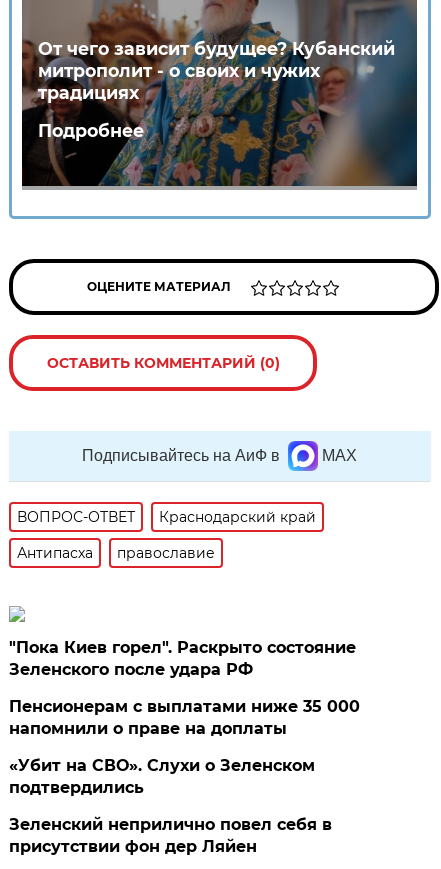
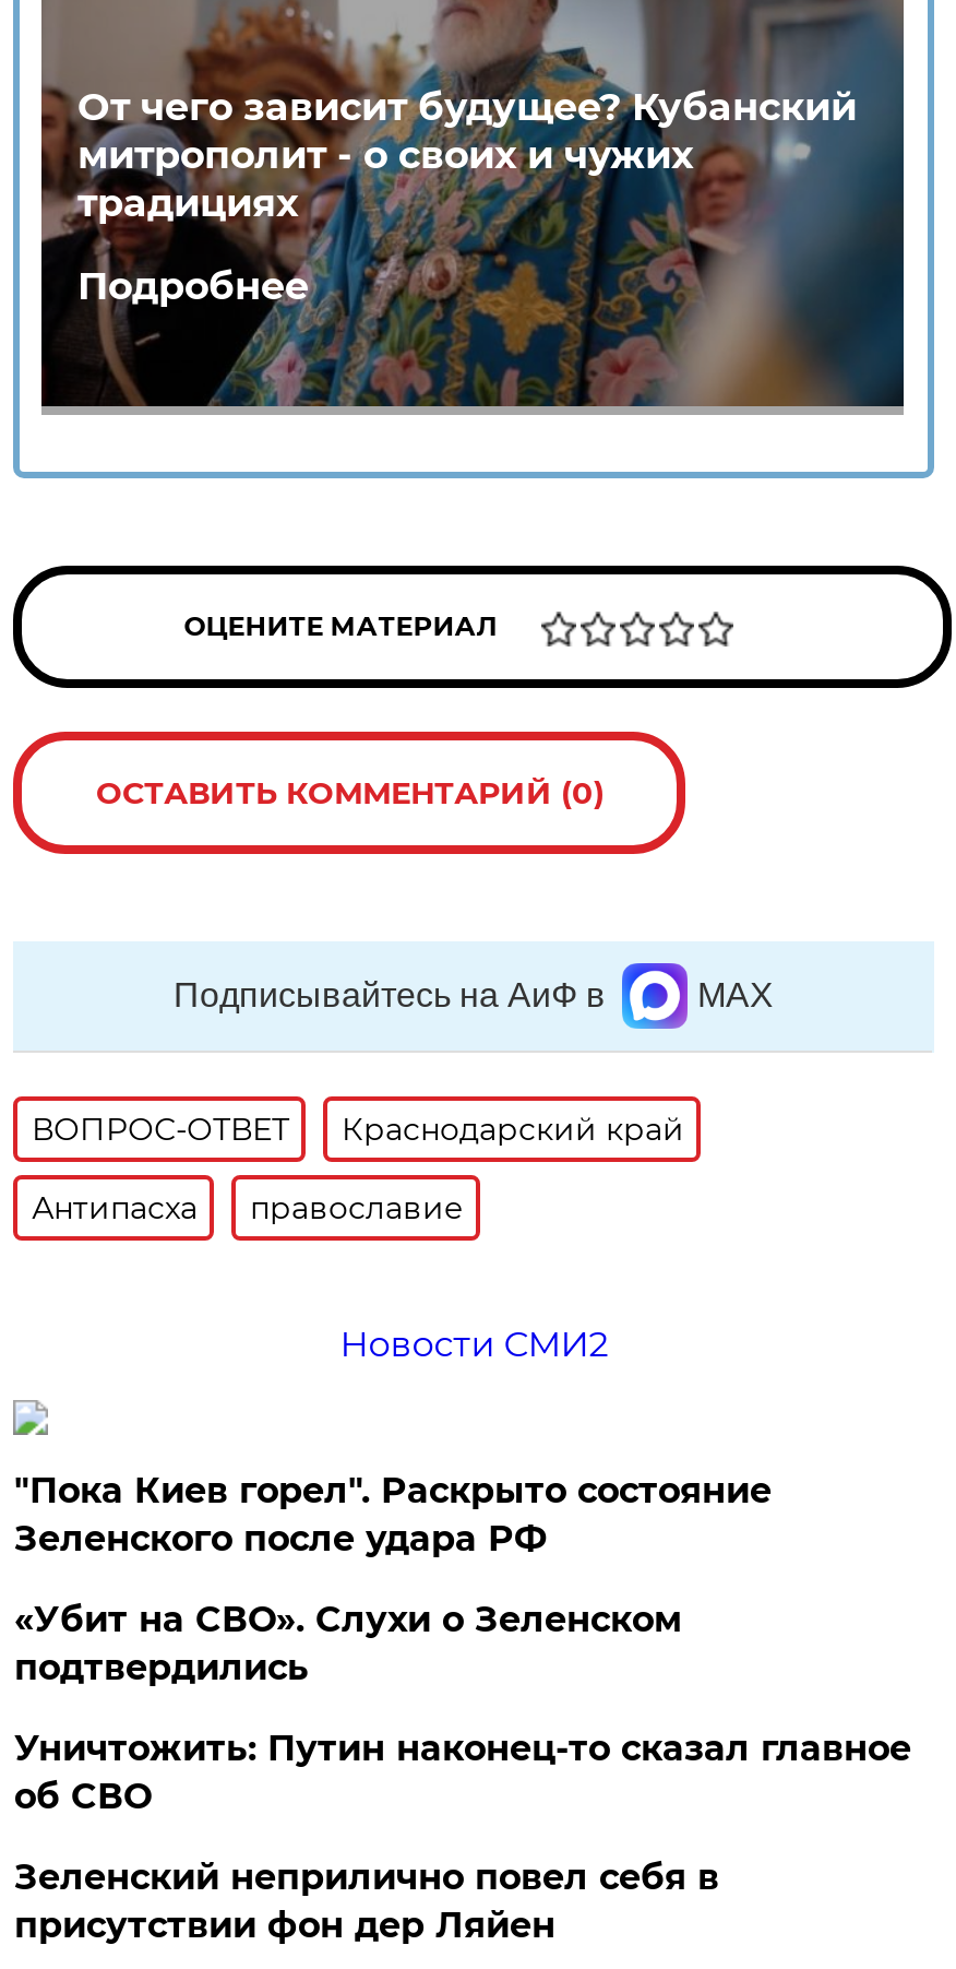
+ Новости СМИ2

- Пенсионерам с выплатами ниже 35 000
- напомнили о праве на доплаты

moved up: «Убит на СВО». Слухи о Зеленском | подтвердились

+ Уничтожить: Путин наконец-то сказал главное
+ об СВО
